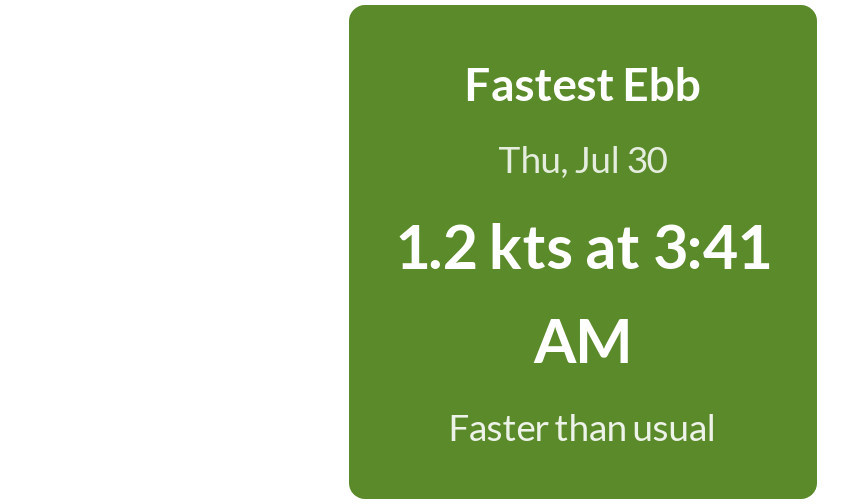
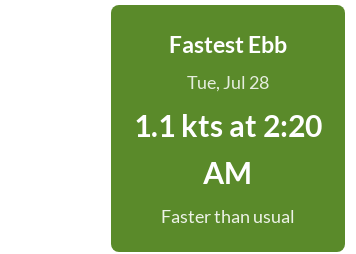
- Thu, Jul 30
+ Tue, Jul 28

- 1.2 kts at 3:41
+ 1.1 kts at 2:20
